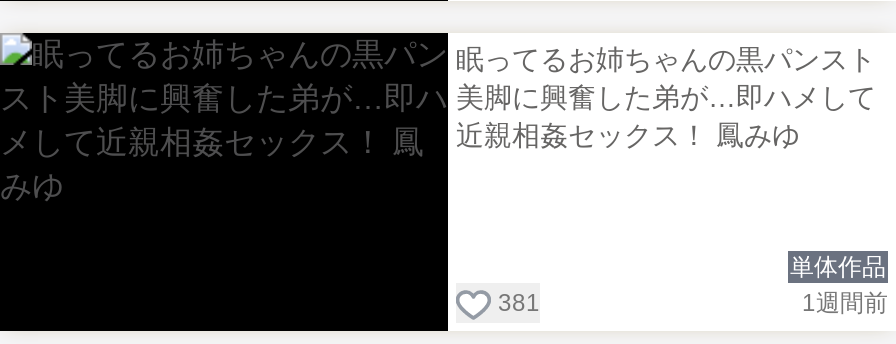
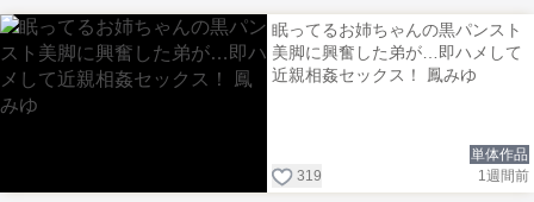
- 381
+ 319
